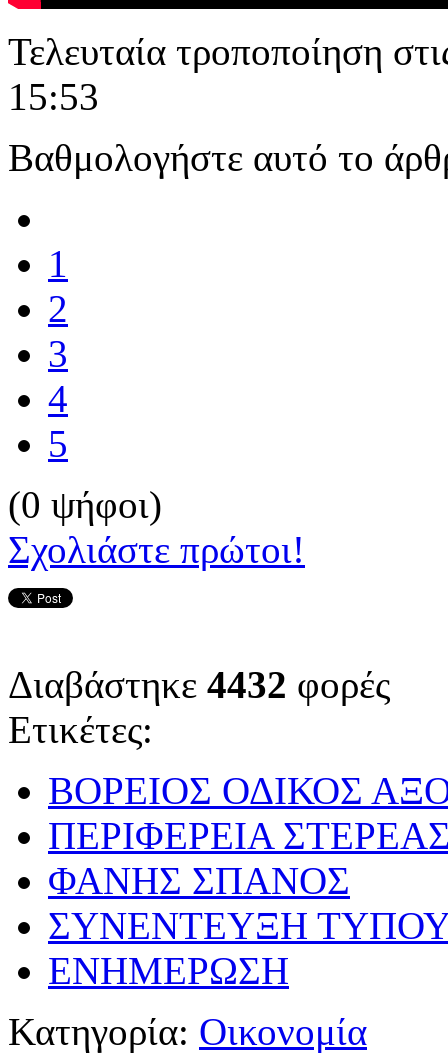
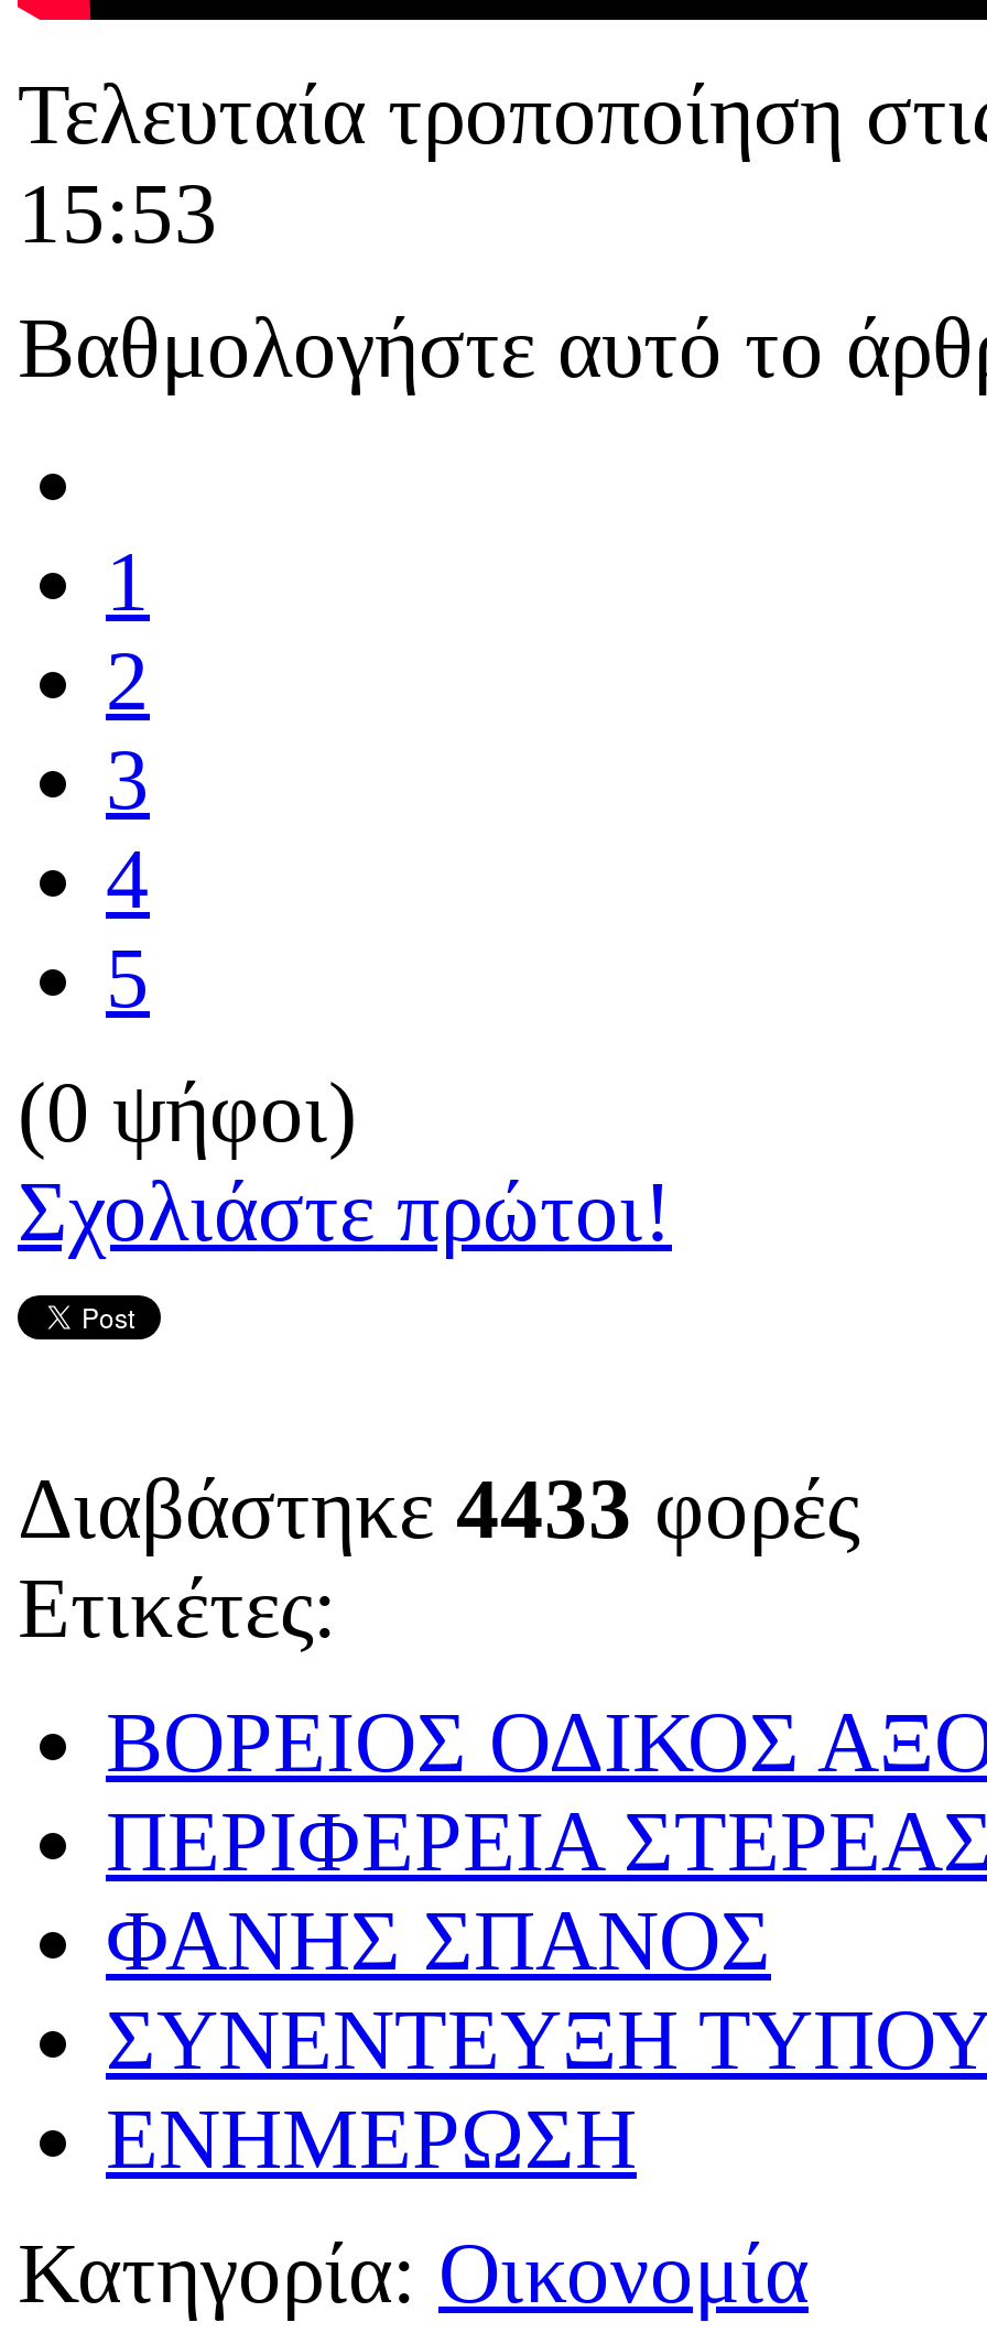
- Διαβάστηκε 4432 φορές
+ Διαβάστηκε 4433 φορές
